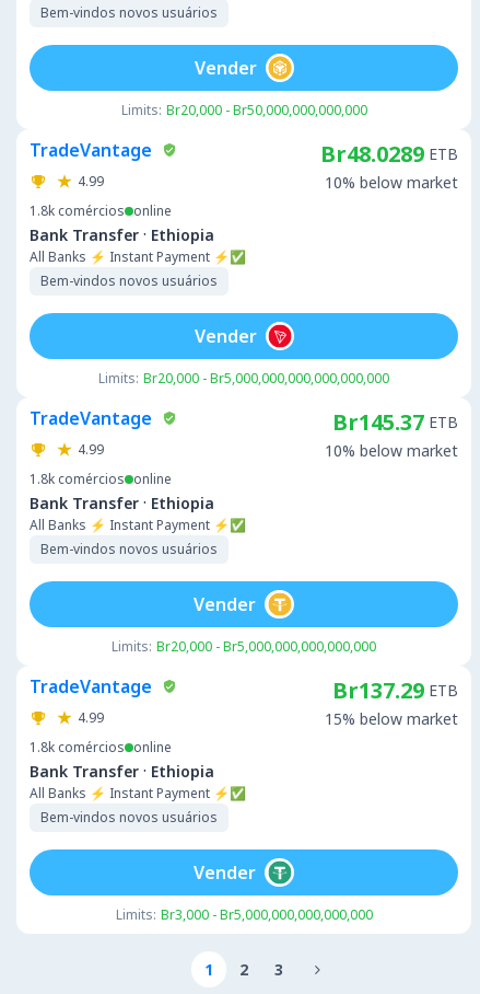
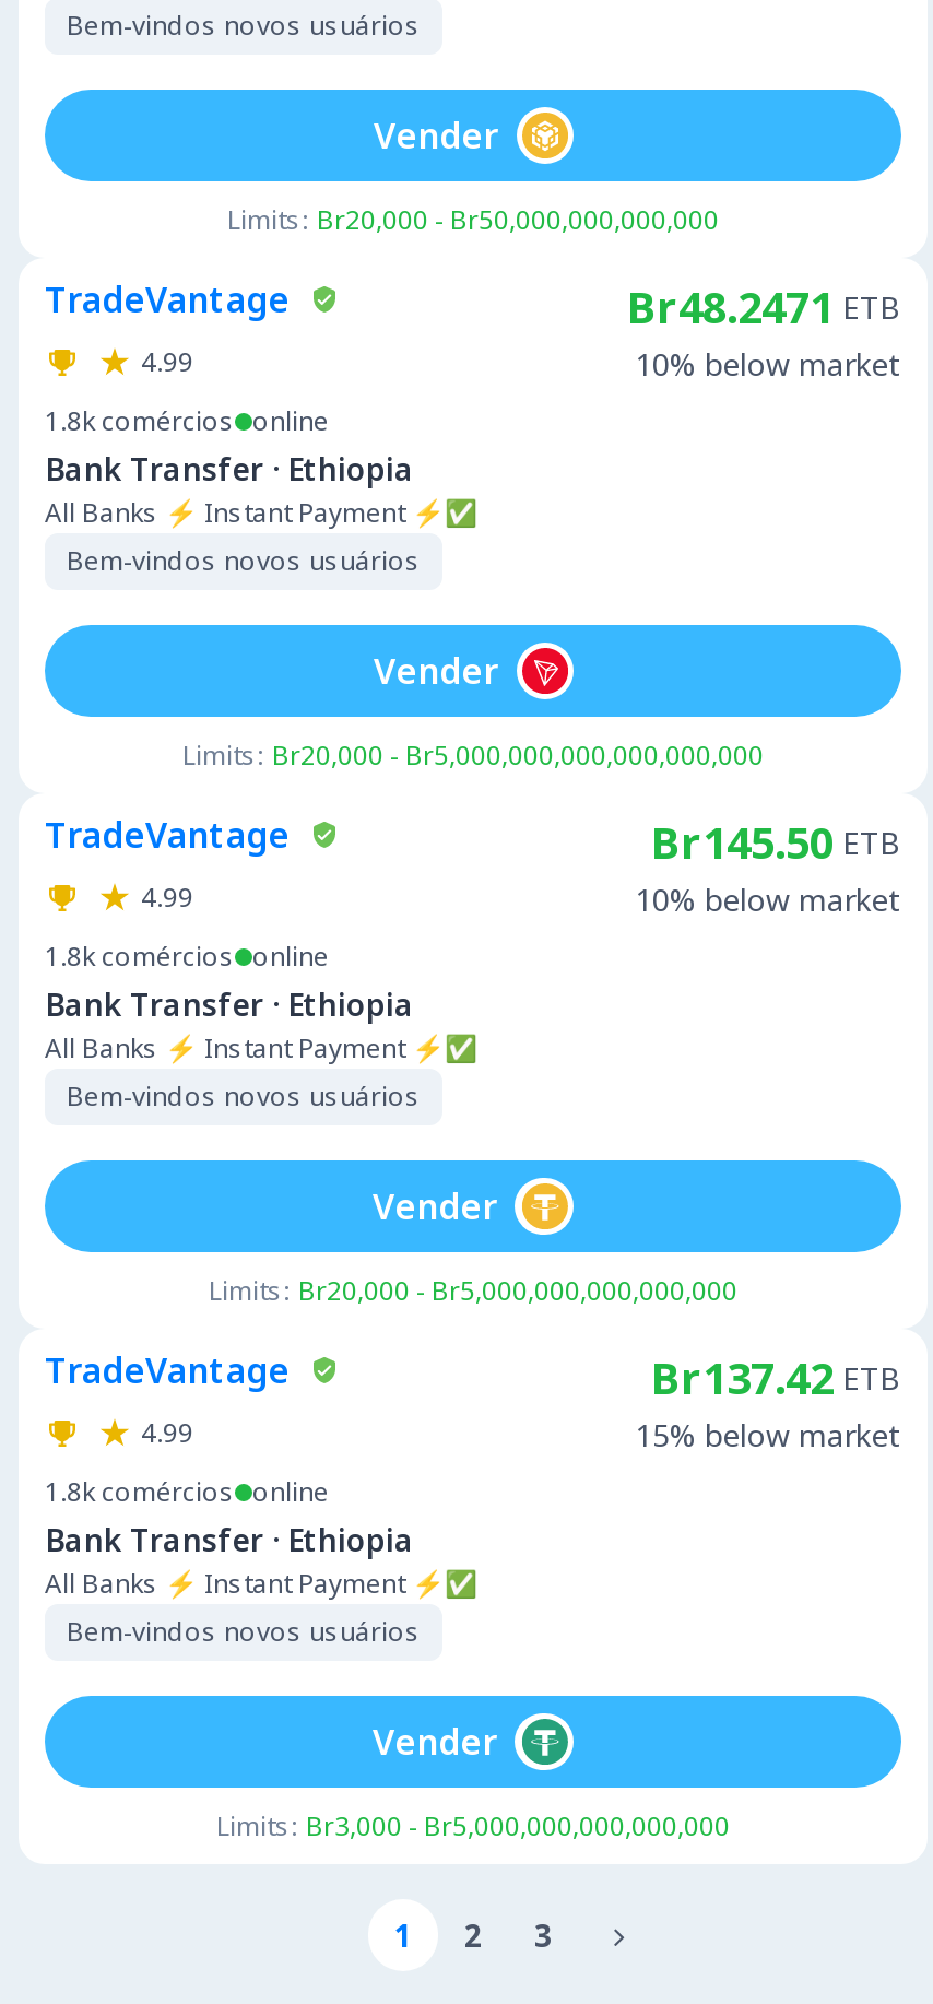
- Br48.0289 ETB
+ Br48.2471 ETB

- Br145.37 ETB
+ Br145.50 ETB

- Br137.29 ETB
+ Br137.42 ETB
